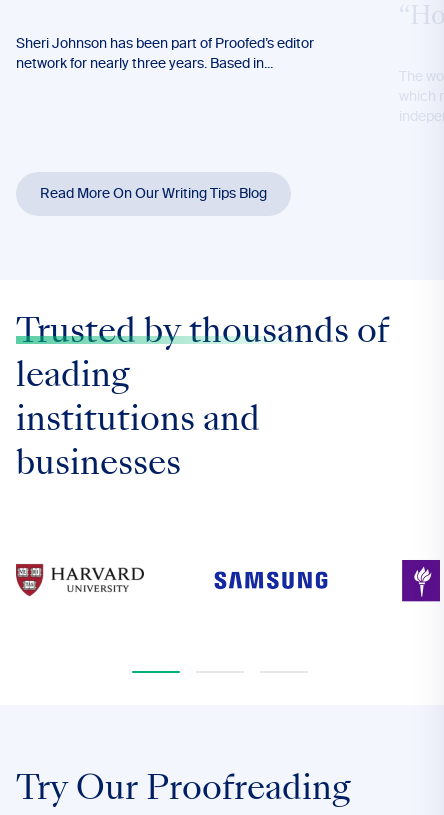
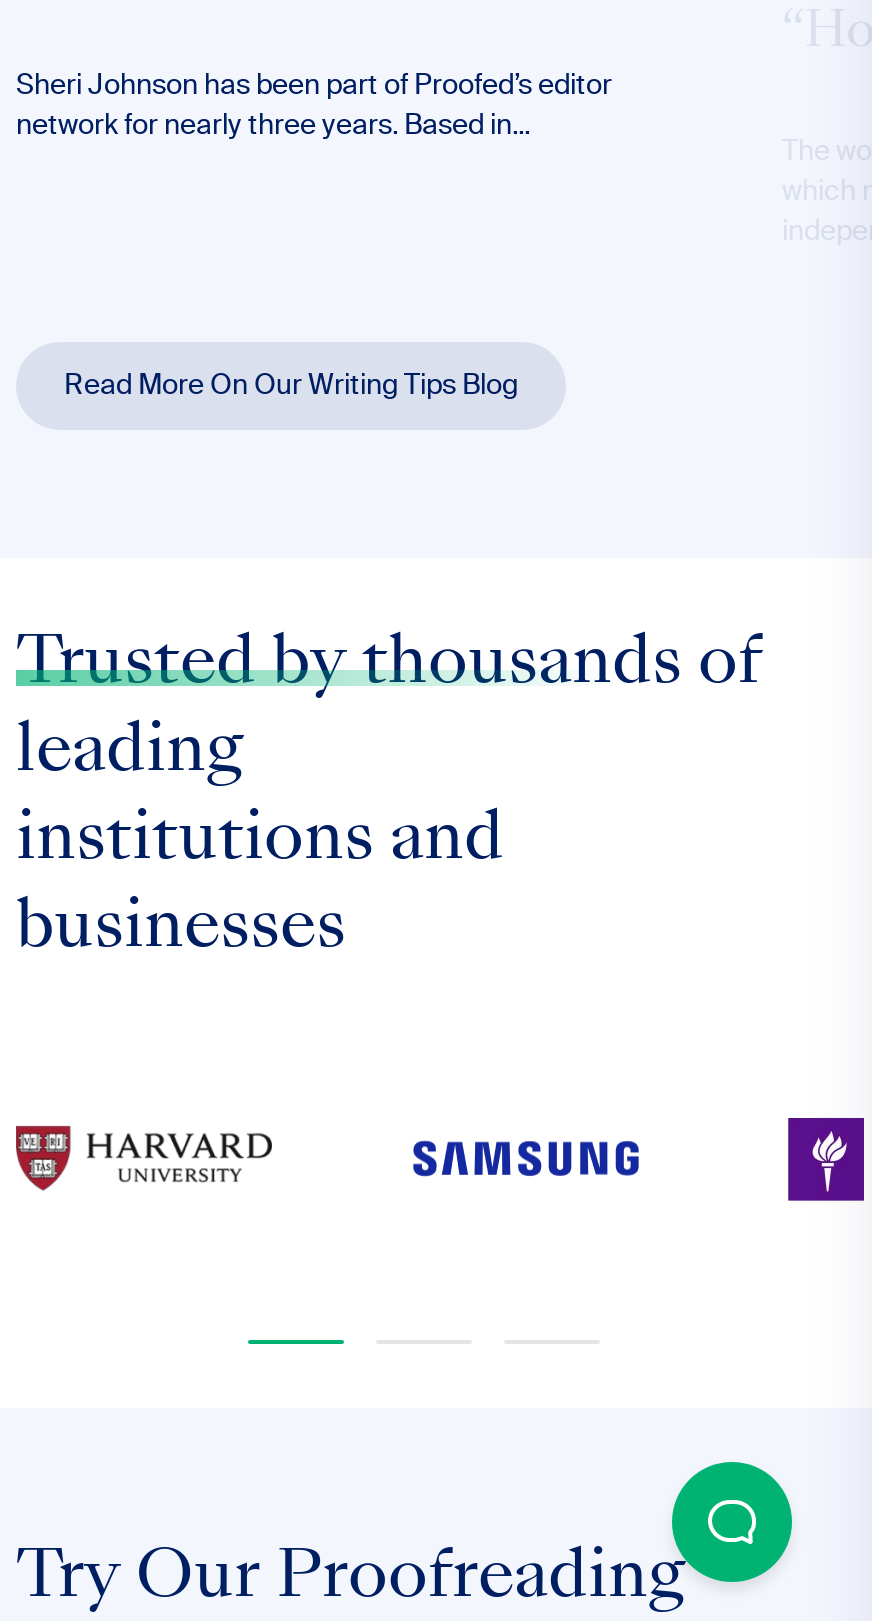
+ [image]
